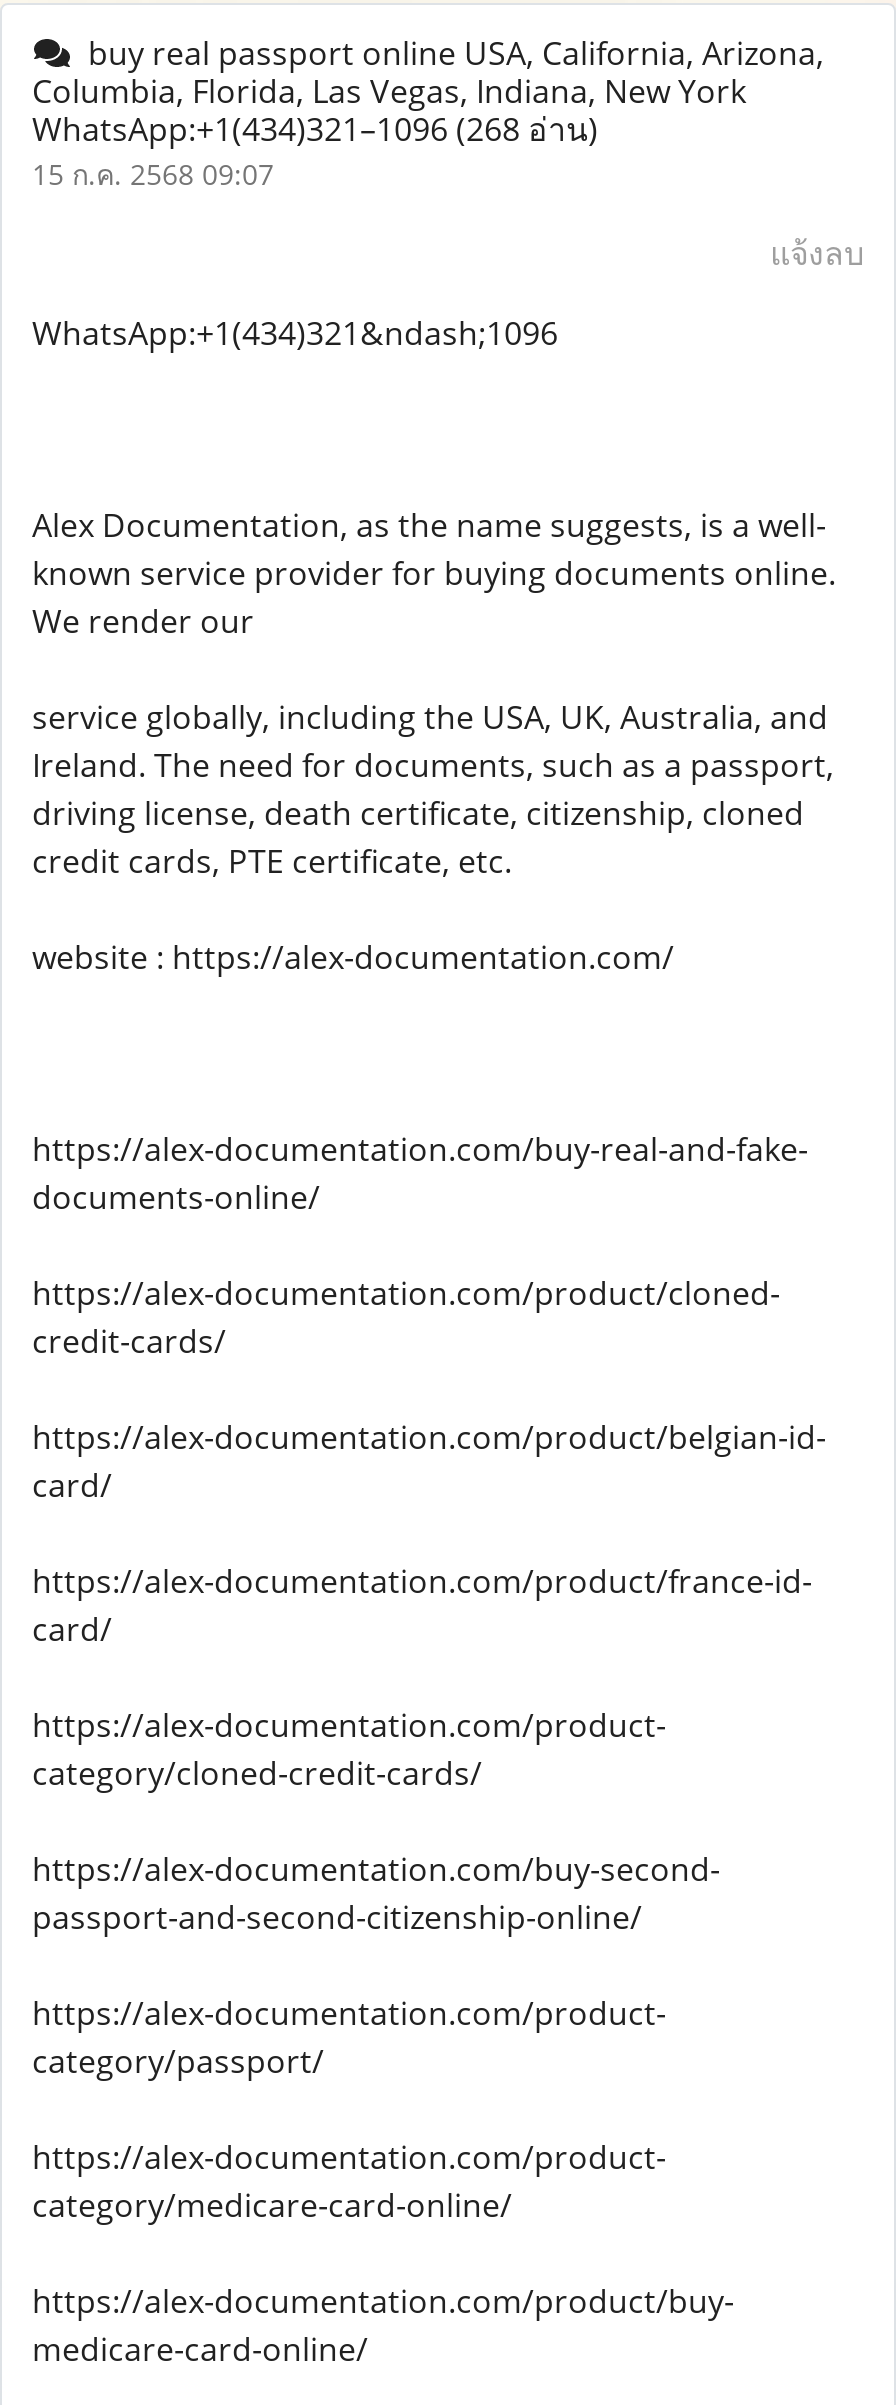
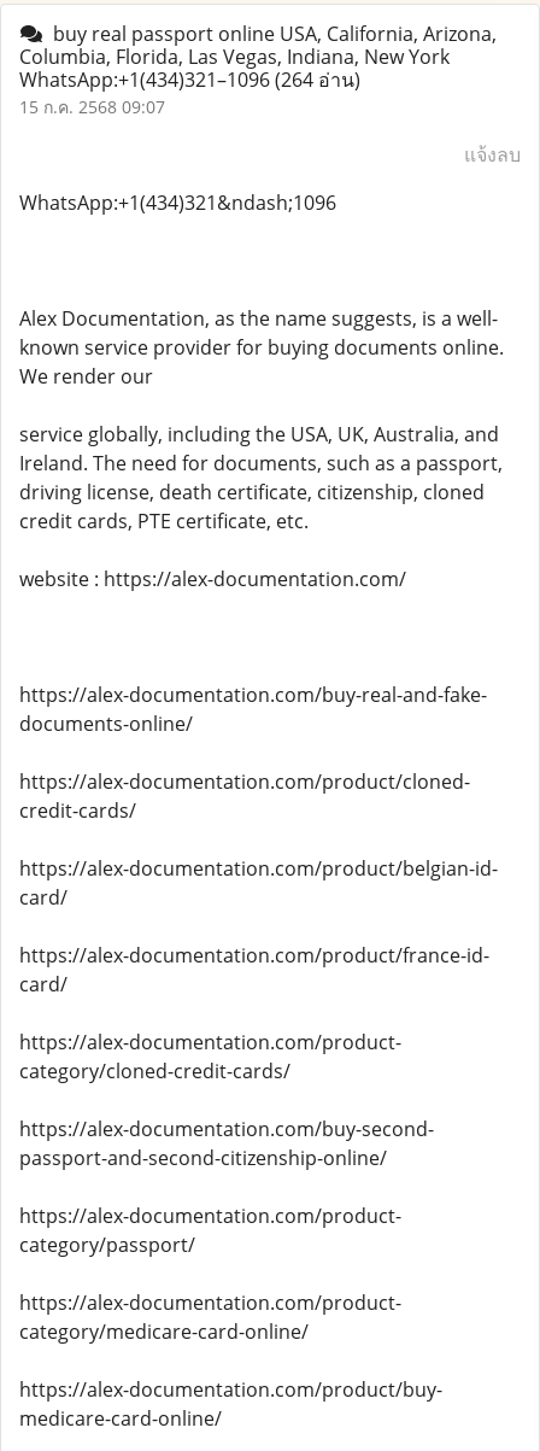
- WhatsApp:+1(434)321–1096 (268 อ่าน)
+ WhatsApp:+1(434)321–1096 (264 อ่าน)
